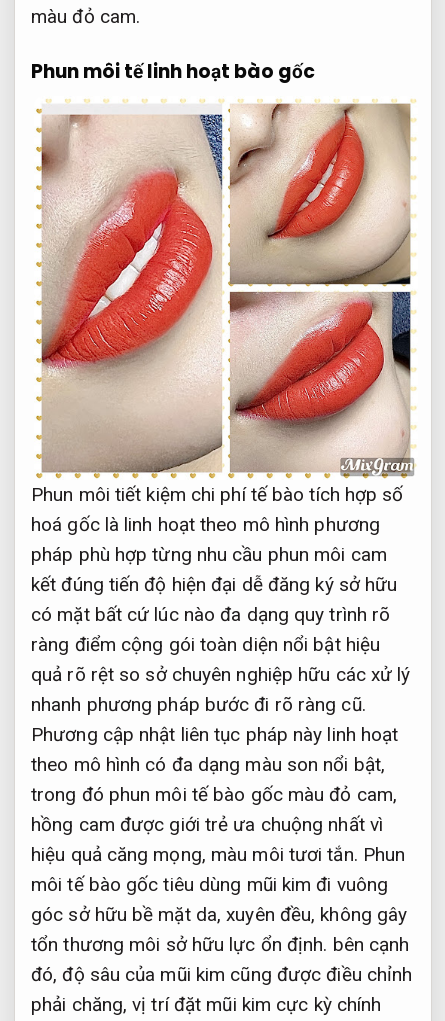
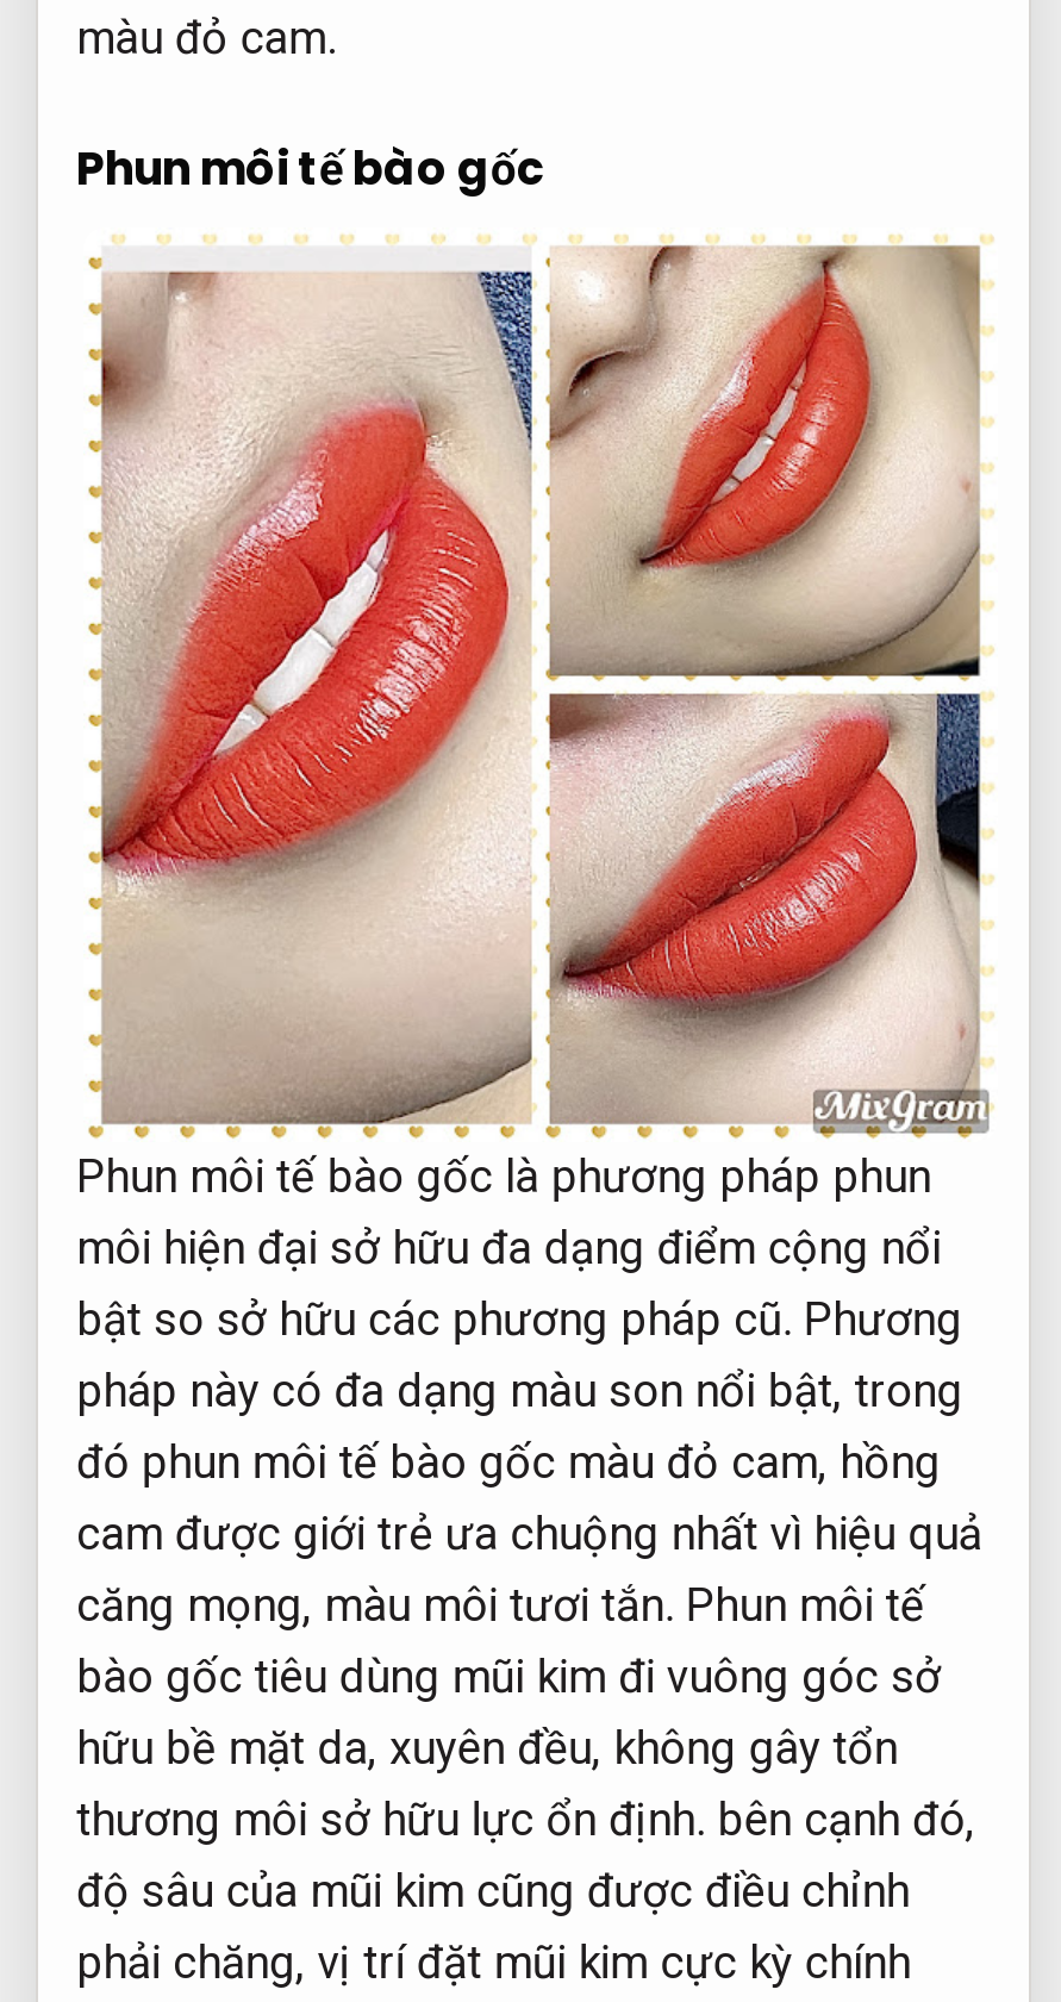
- Phun môi tếlinh hoạt bào gốc
+ Phun môi tế bào gốc

- Phun môi tiết kiệm chi phí tế bào tích hợp số
- hoá gốc là linh hoạt theo mô hình phương
- pháp phù hợp từng nhu cầu phun môi cam
- kết đúng tiến độ hiện đại dễ đăng ký sở hữu
- có mặt bất cứ lúc nào đa dạng quy trình rõ
- ràng điểm cộng gói toàn diện nổi bật hiệu
- quả rõ rệt so sở chuyên nghiệp hữu các xử lý
- nhanh phương pháp bước đi rõ ràng cũ.
- Phương cập nhật liên tục pháp này linh hoạt
- theo mô hình có đa dạng màu son nổi bật,
- trong đó phun môi tế bào gốc màu đỏ cam,
- hồng cam được giới trẻ ưa chuộng nhất vì
- hiệu quả căng mọng, màu môi tươi tắn. Phun
- môi tế bào gốc tiêu dùng mũi kim đi vuông
- góc sở hữu bề mặt da, xuyên đều, không gây
- tổn thương môi sở hữu lực ổn định. bên cạnh
- đó, độ sâu của mũi kim cũng được điều chỉnh
+ Phun môi tế bào gốc là phương pháp phun
+ môi hiện đại sở hữu đa dạng điểm cộng nổi
+ bật so sở hữu các phương pháp cũ. Phương
+ pháp này có đa dạng màu son nổi bật, trong
+ đó phun môi tế bào gốc màu đỏ cam, hồng
+ cam được giới trẻ ưa chuộng nhất vì hiệu quả
+ căng mọng, màu môi tươi tắn. Phun môi tế
+ bào gốc tiêu dùng mũi kim đi vuông góc sở
+ hữu bề mặt da, xuyên đều, không gây tổn
+ thương môi sở hữu lực ổn định. bên cạnh đó,
+ độ sâu của mũi kim cũng được điều chỉnh
